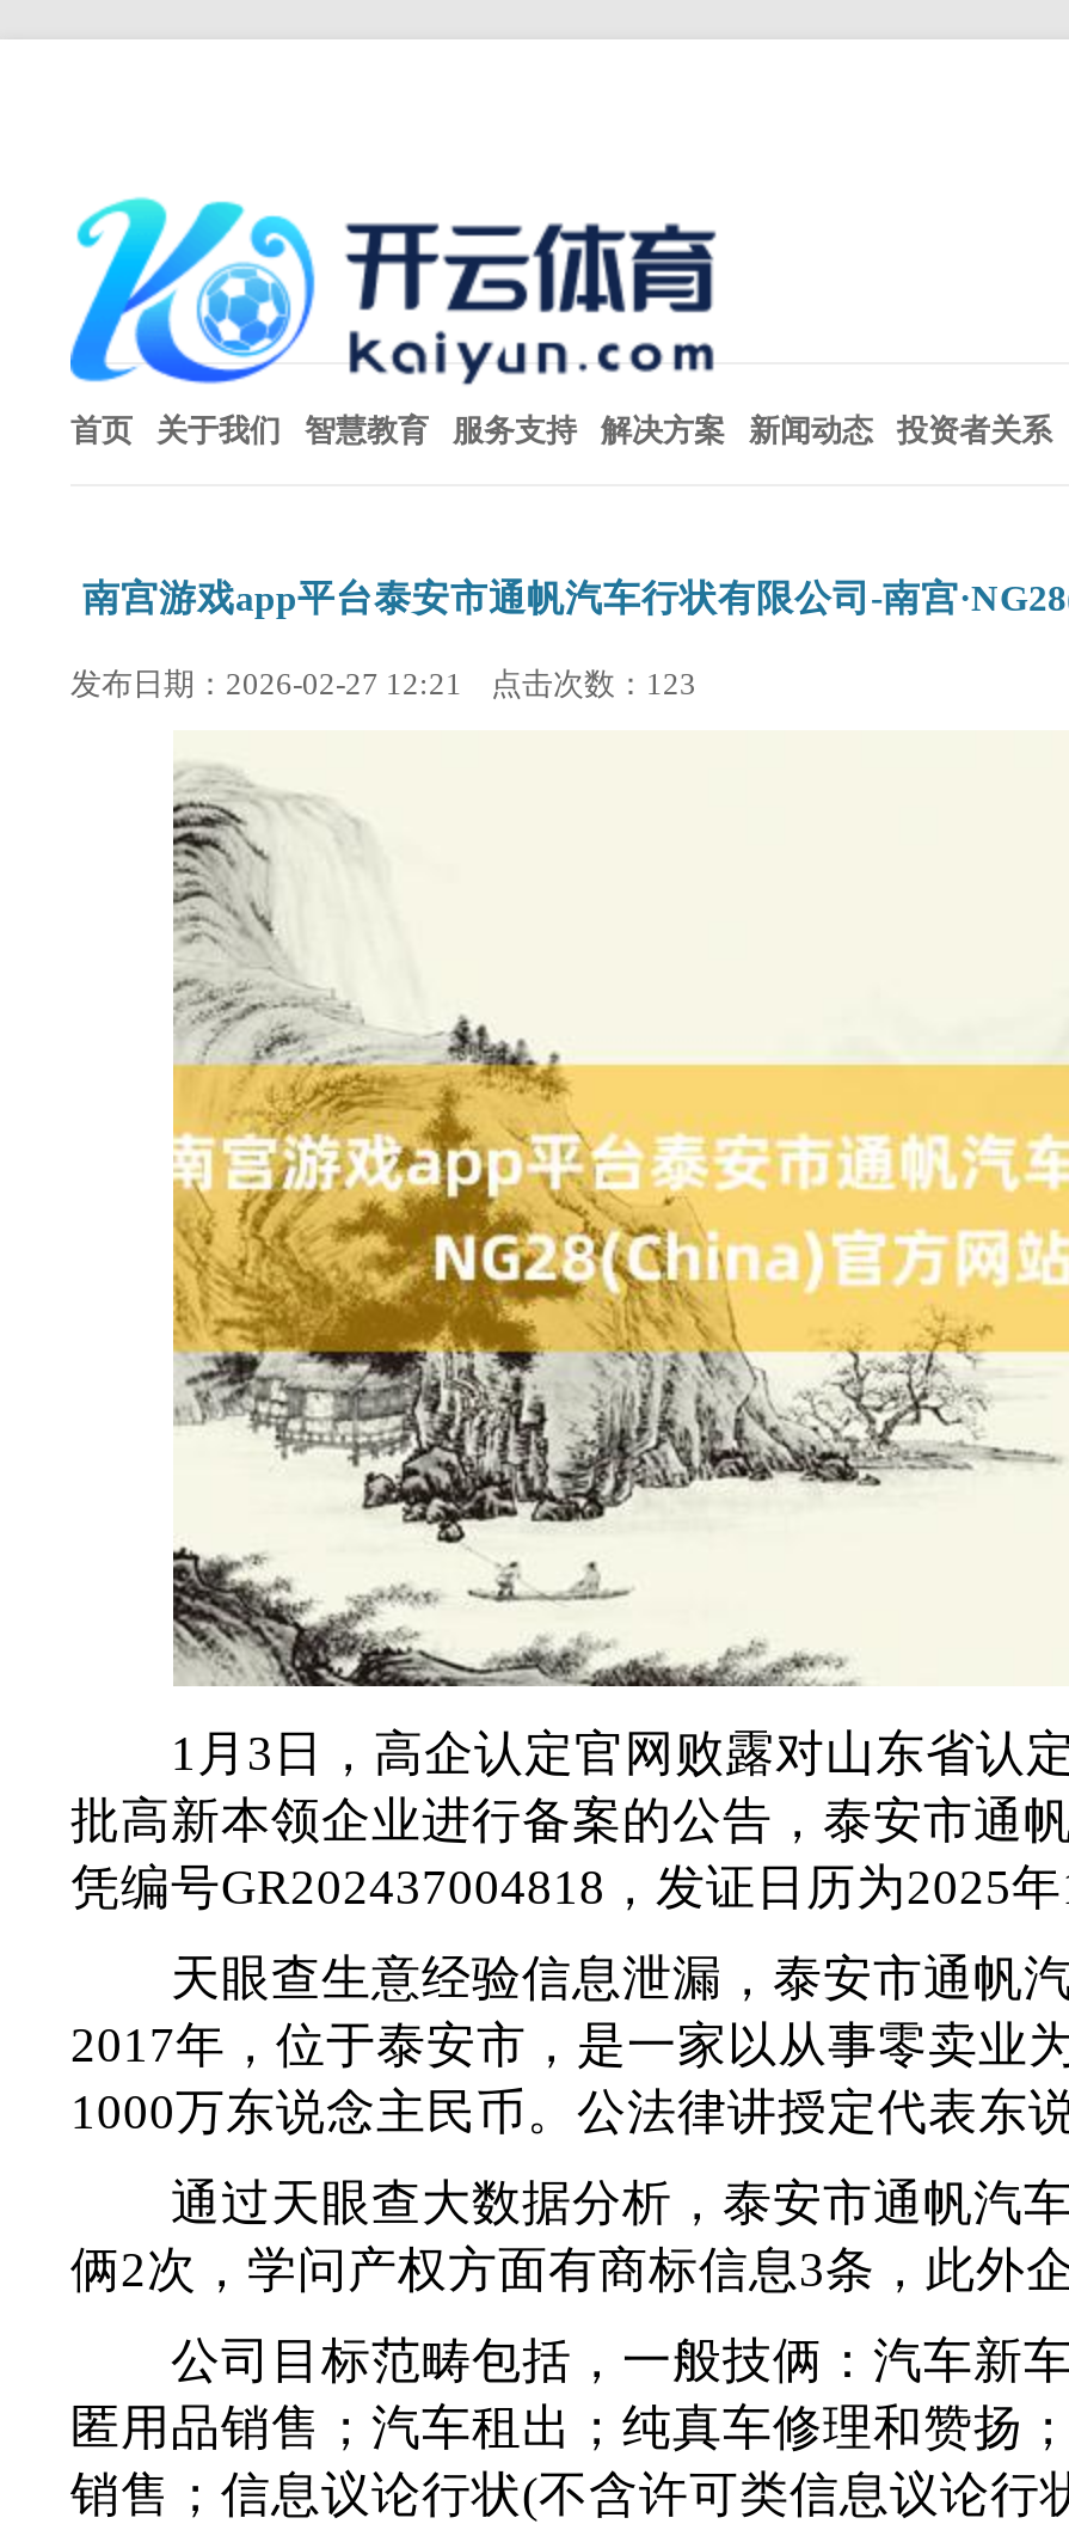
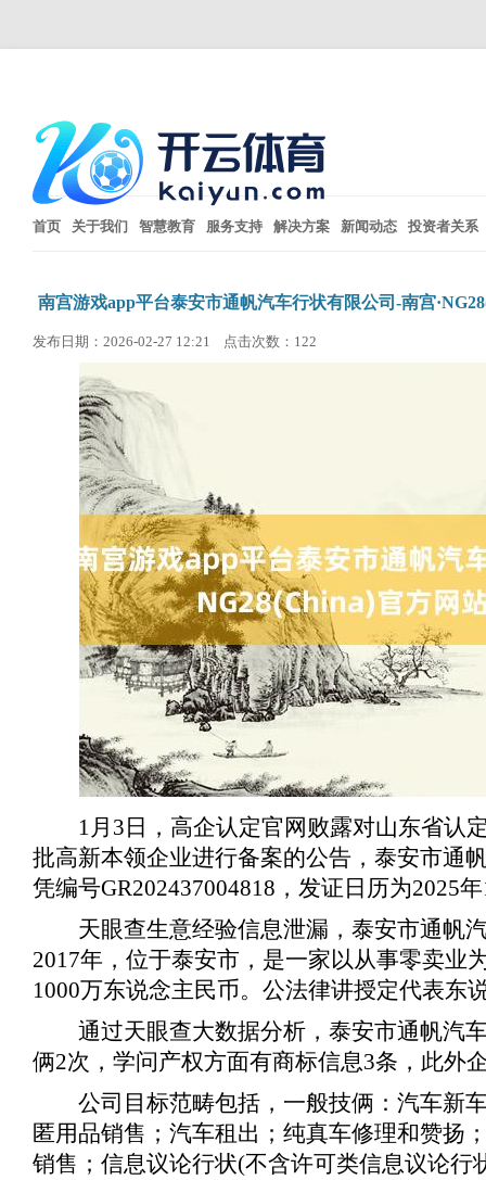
- 发布日期：2026-02-27 12:21 点击次数：123
+ 发布日期：2026-02-27 12:21 点击次数：122
